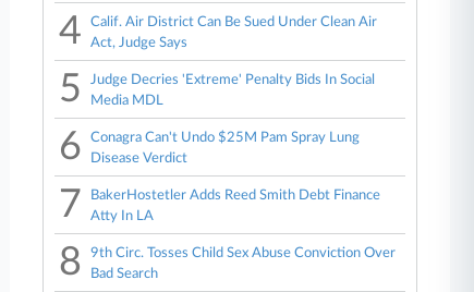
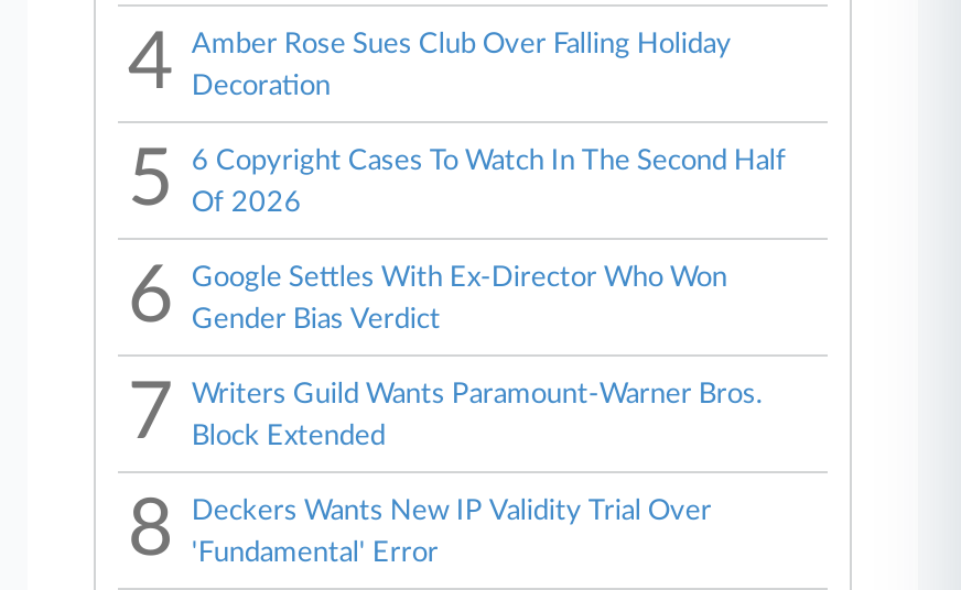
- Calif. Air District Can Be Sued Under Clean Air
+ Amber Rose Sues Club Over Falling Holiday

- Act, Judge Says
+ Decoration

- Judge Decries 'Extreme' Penalty Bids In Social
+ 6 Copyright Cases To Watch In The Second Half

- Media MDL
+ Of 2026

- Conagra Can't Undo $25M Pam Spray Lung
+ Google Settles With Ex-Director Who Won

- Disease Verdict
+ Gender Bias Verdict

- BakerHostetler Adds Reed Smith Debt Finance
+ Writers Guild Wants Paramount-Warner Bros.

- Atty In LA
+ Block Extended

- 9th Circ. Tosses Child Sex Abuse Conviction Over
+ Deckers Wants New IP Validity Trial Over

- Bad Search
+ 'Fundamental' Error
